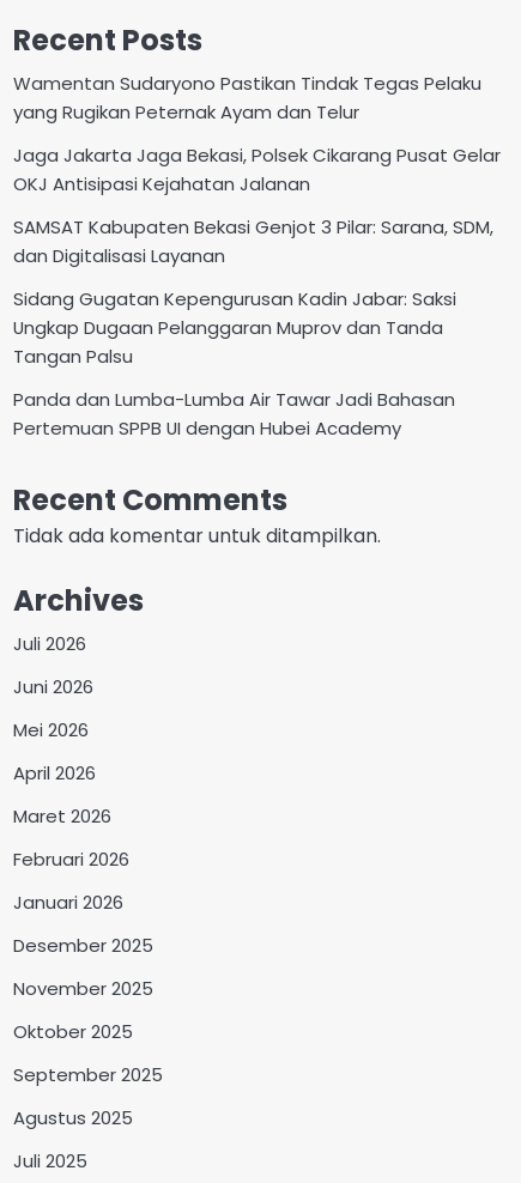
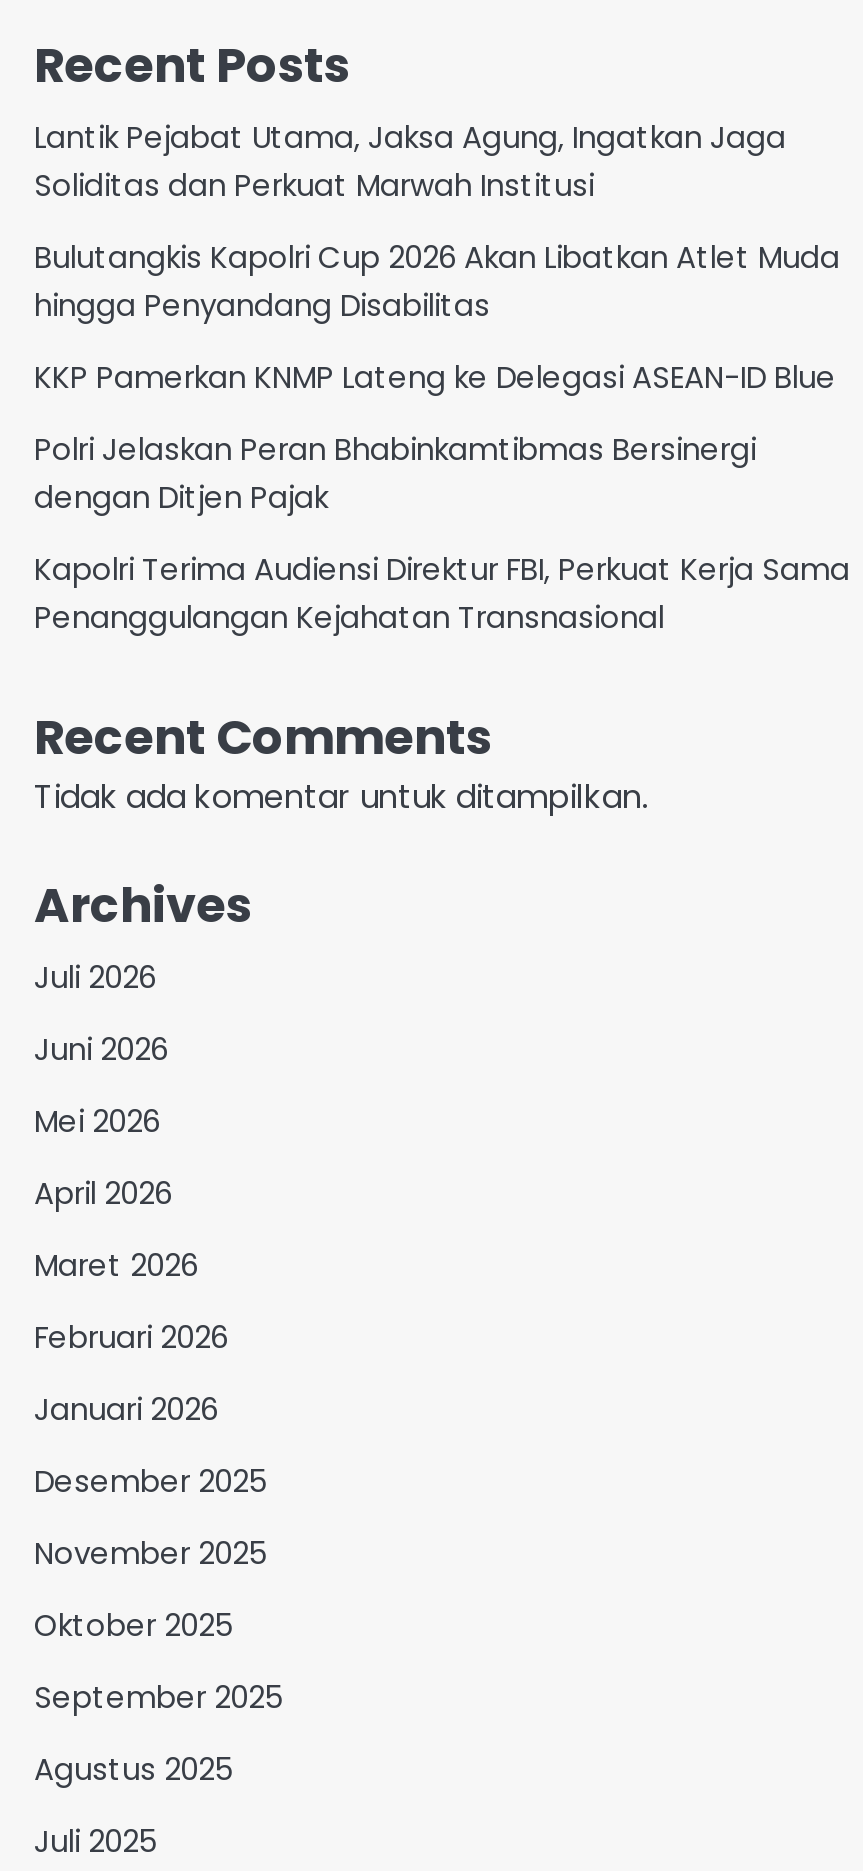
- Wamentan Sudaryono Pastikan Tindak Tegas Pelaku
- yang Rugikan Peternak Ayam dan Telur
+ Lantik Pejabat Utama, Jaksa Agung, Ingatkan Jaga
+ Soliditas dan Perkuat Marwah Institusi

- Jaga Jakarta Jaga Bekasi, Polsek Cikarang Pusat Gelar
- OKJ Antisipasi Kejahatan Jalanan
+ Bulutangkis Kapolri Cup 2026 Akan Libatkan Atlet Muda
+ hingga Penyandang Disabilitas

- SAMSAT Kabupaten Bekasi Genjot 3 Pilar: Sarana, SDM,
- dan Digitalisasi Layanan
+ KKP Pamerkan KNMP Lateng ke Delegasi ASEAN-ID Blue

- Sidang Gugatan Kepengurusan Kadin Jabar: Saksi
- Ungkap Dugaan Pelanggaran Muprov dan Tanda
- Tangan Palsu
+ Polri Jelaskan Peran Bhabinkamtibmas Bersinergi
+ dengan Ditjen Pajak

- Panda dan Lumba-Lumba Air Tawar Jadi Bahasan
- Pertemuan SPPB UI dengan Hubei Academy
+ Kapolri Terima Audiensi Direktur FBI, Perkuat Kerja Sama
+ Penanggulangan Kejahatan Transnasional
